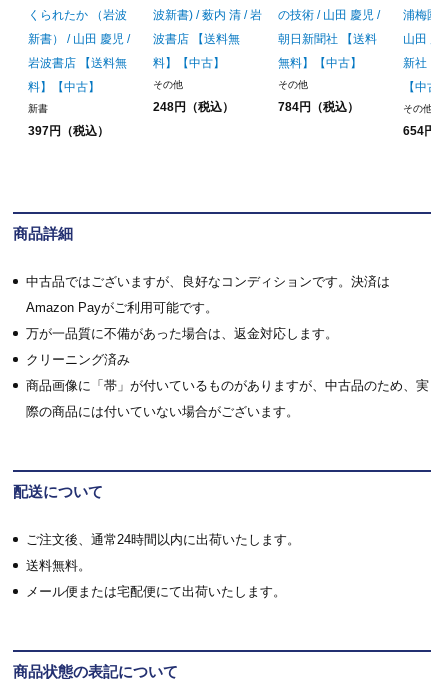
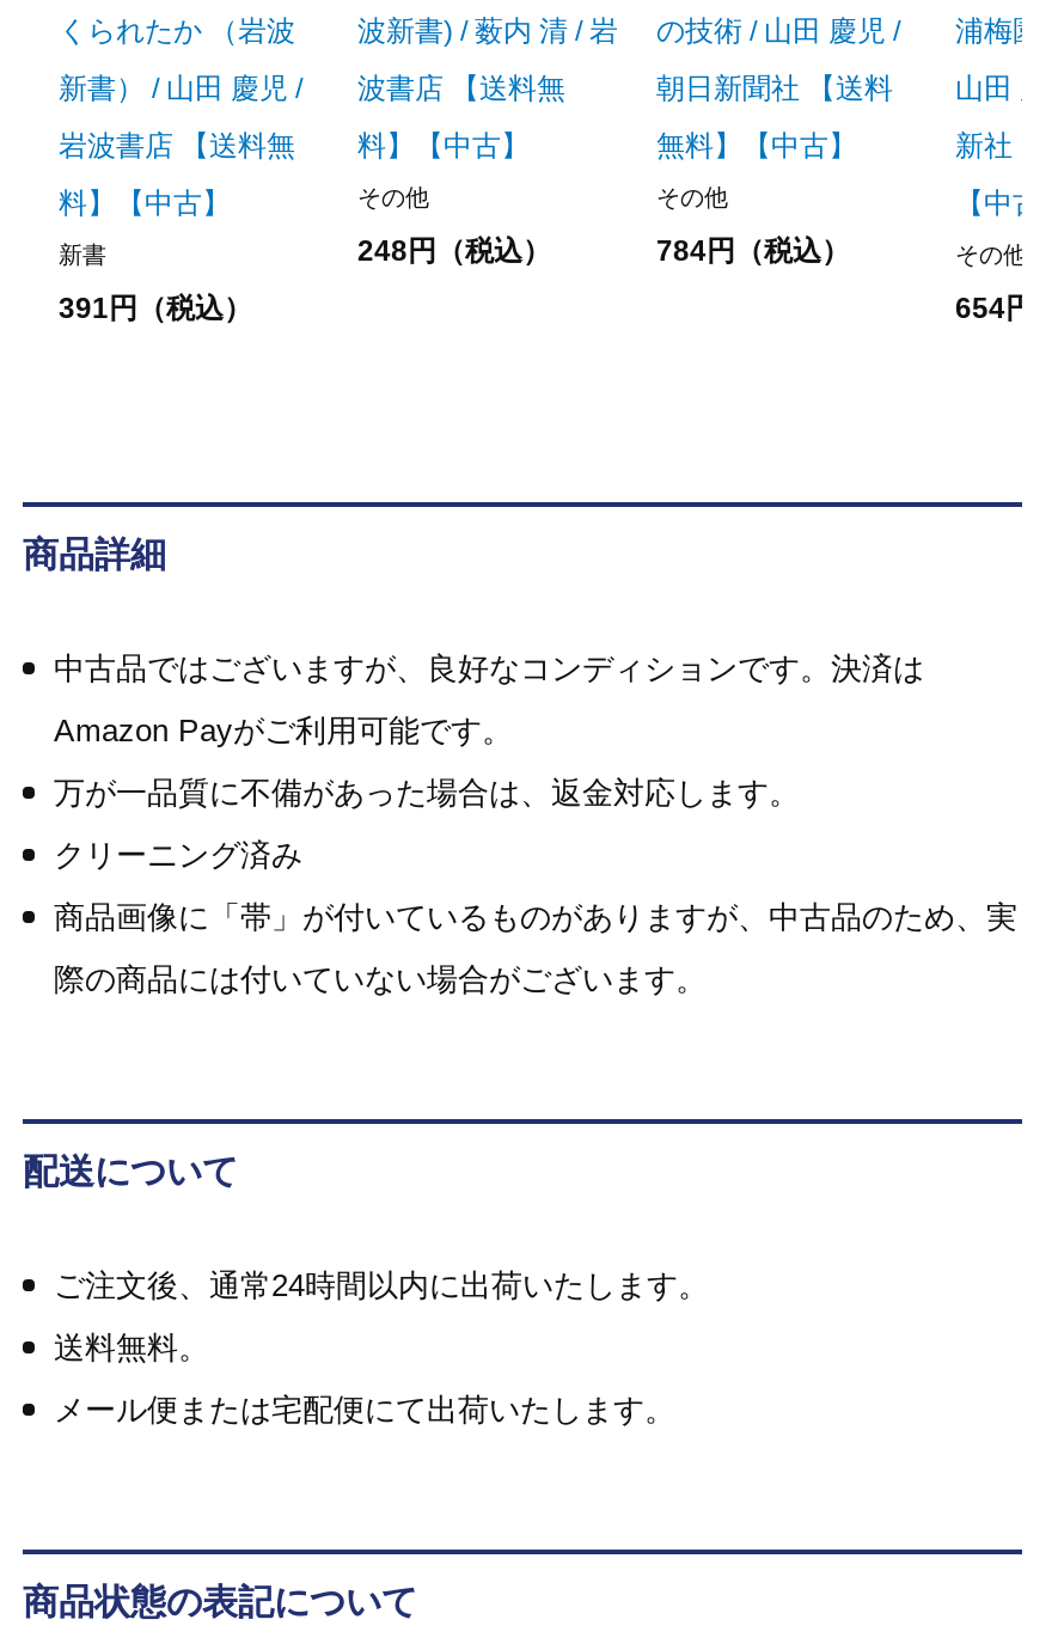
- 397円（税込）
+ 391円（税込）
